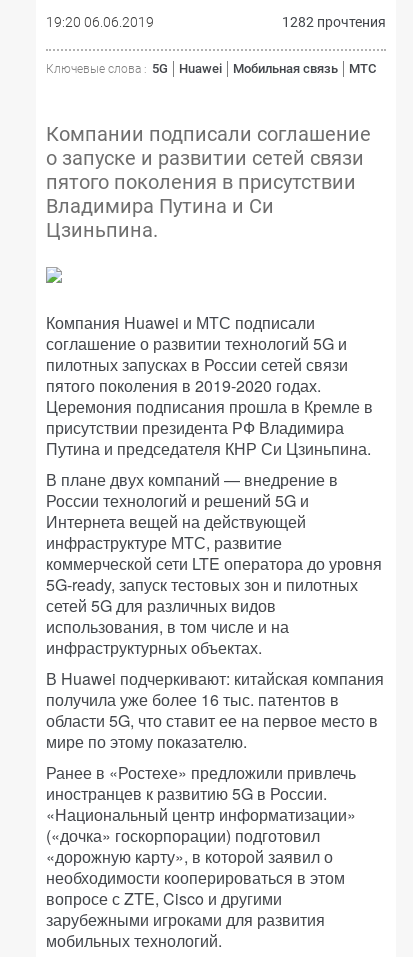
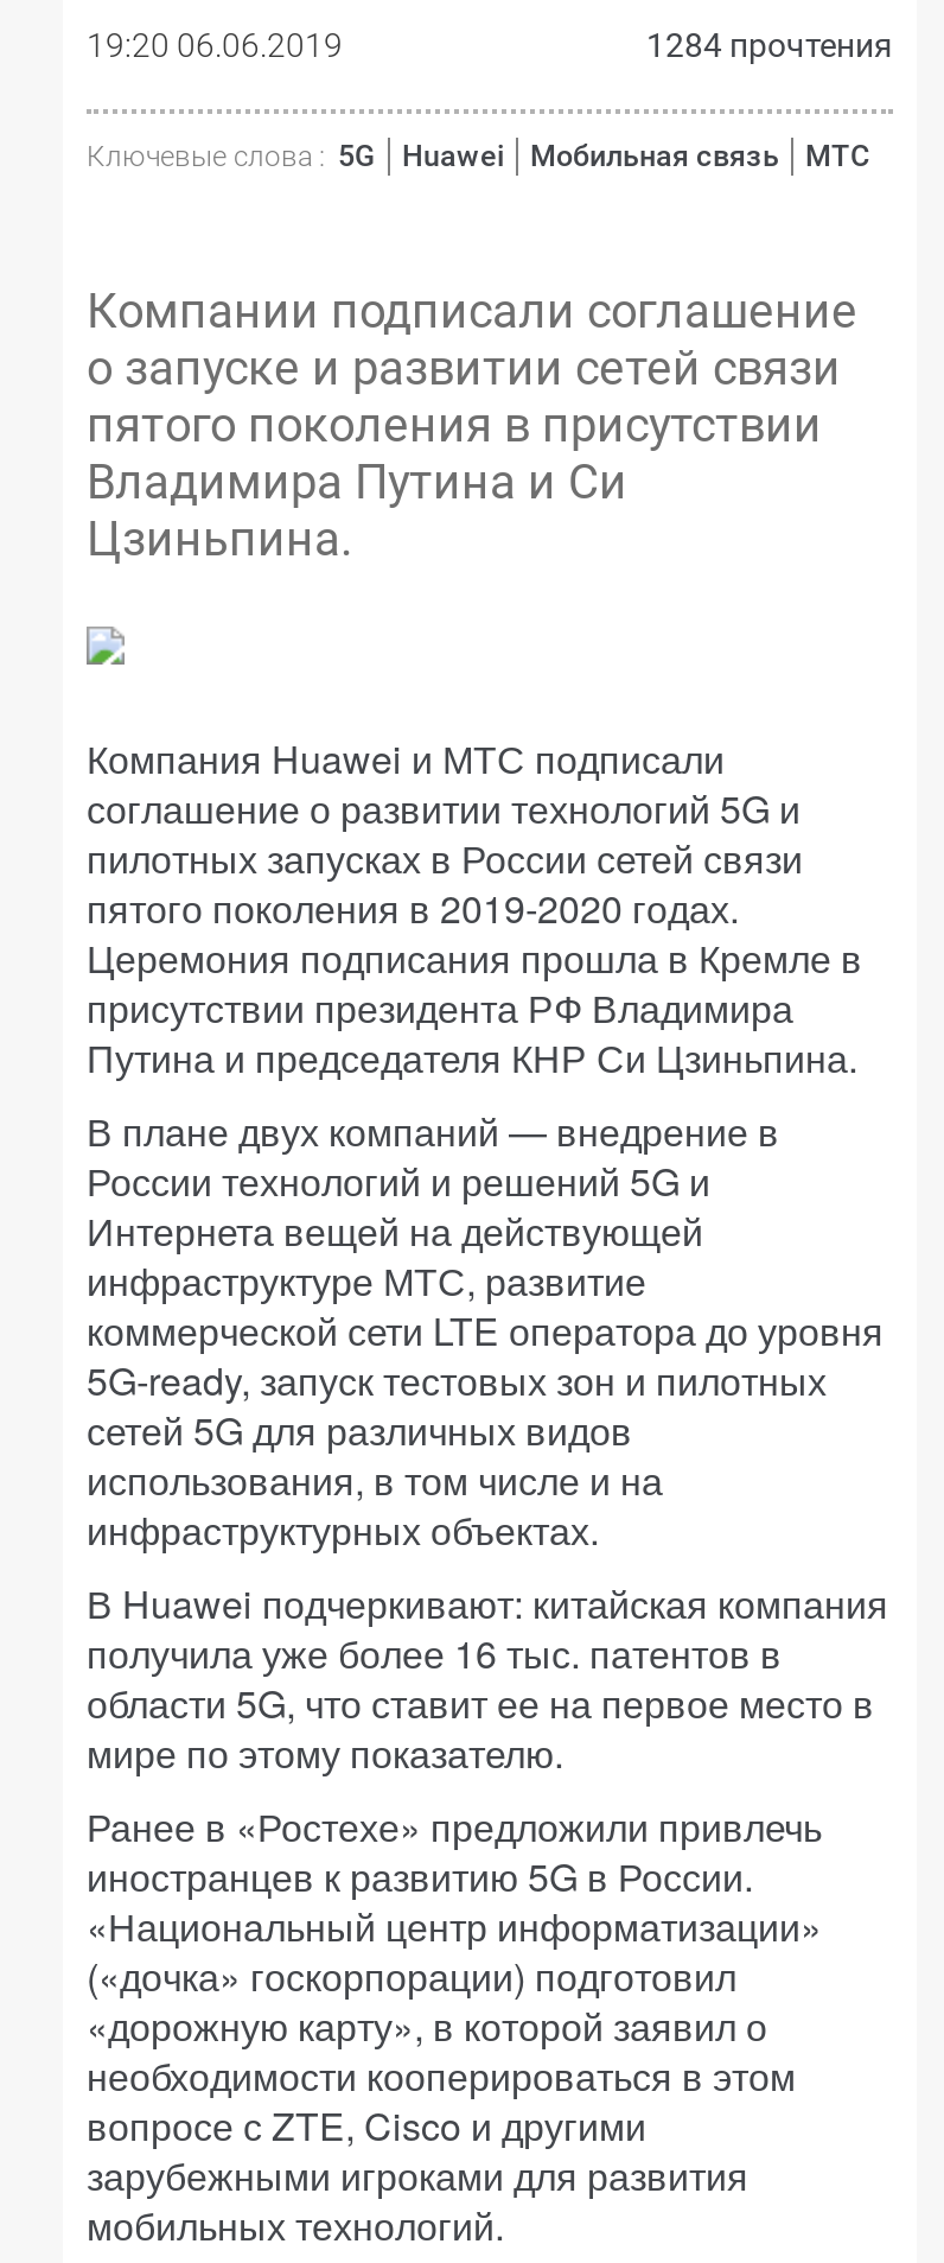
- 1282 прочтения
+ 1284 прочтения
